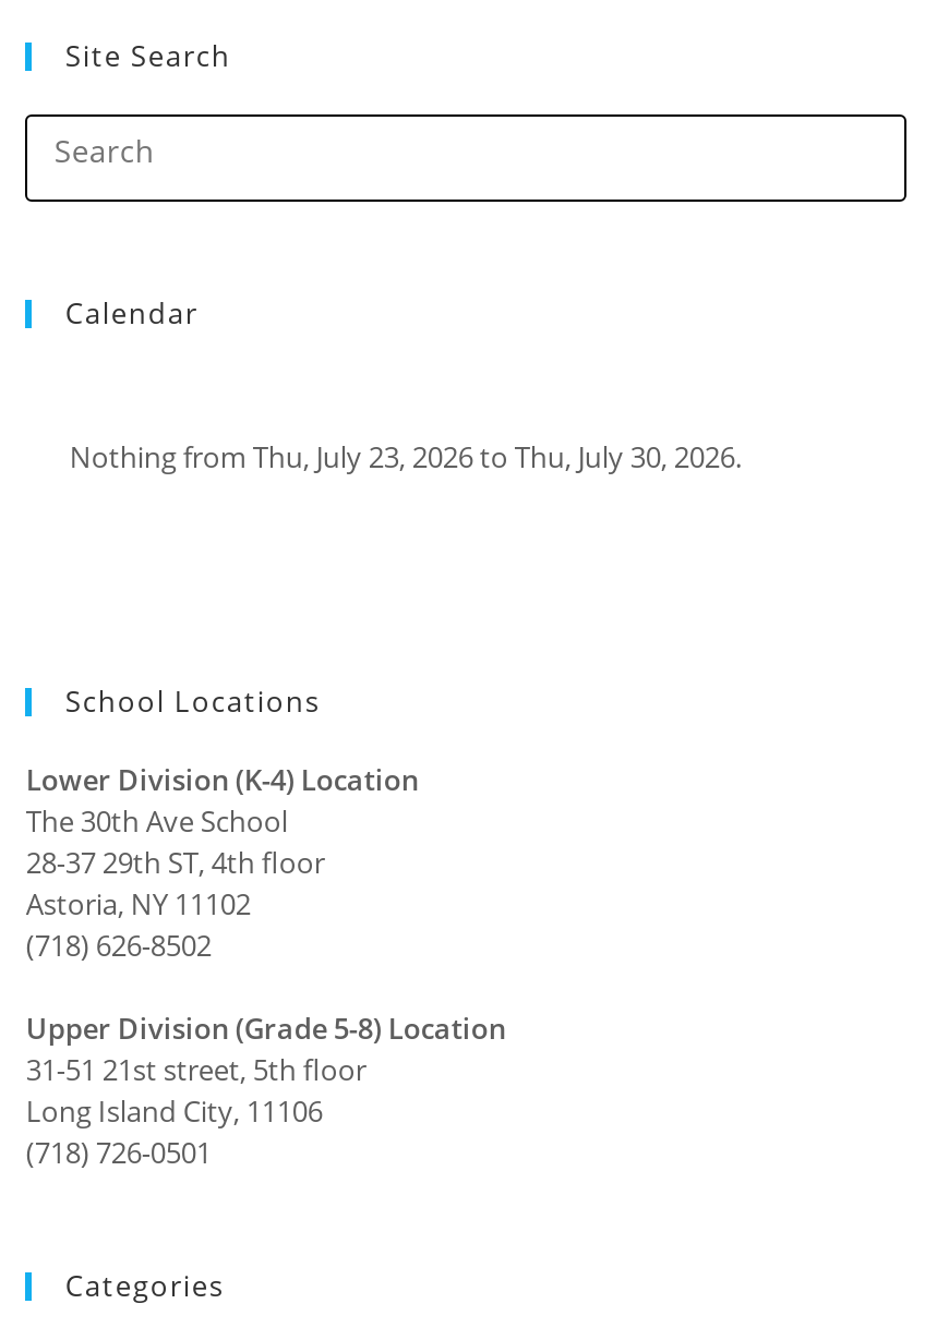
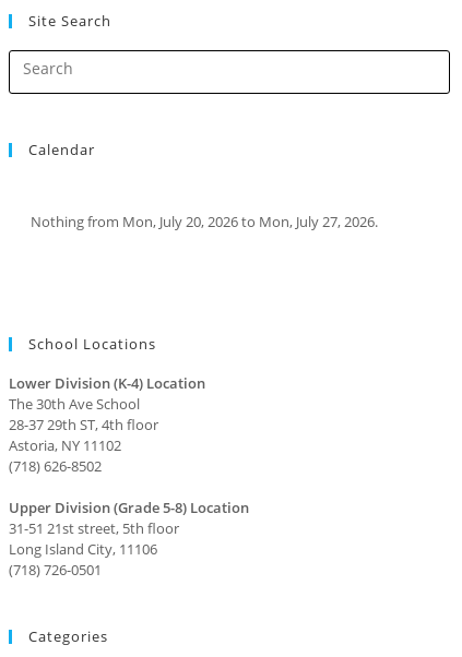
- Nothing from Thu, July 23, 2026 to Thu, July 30, 2026.
+ Nothing from Mon, July 20, 2026 to Mon, July 27, 2026.
